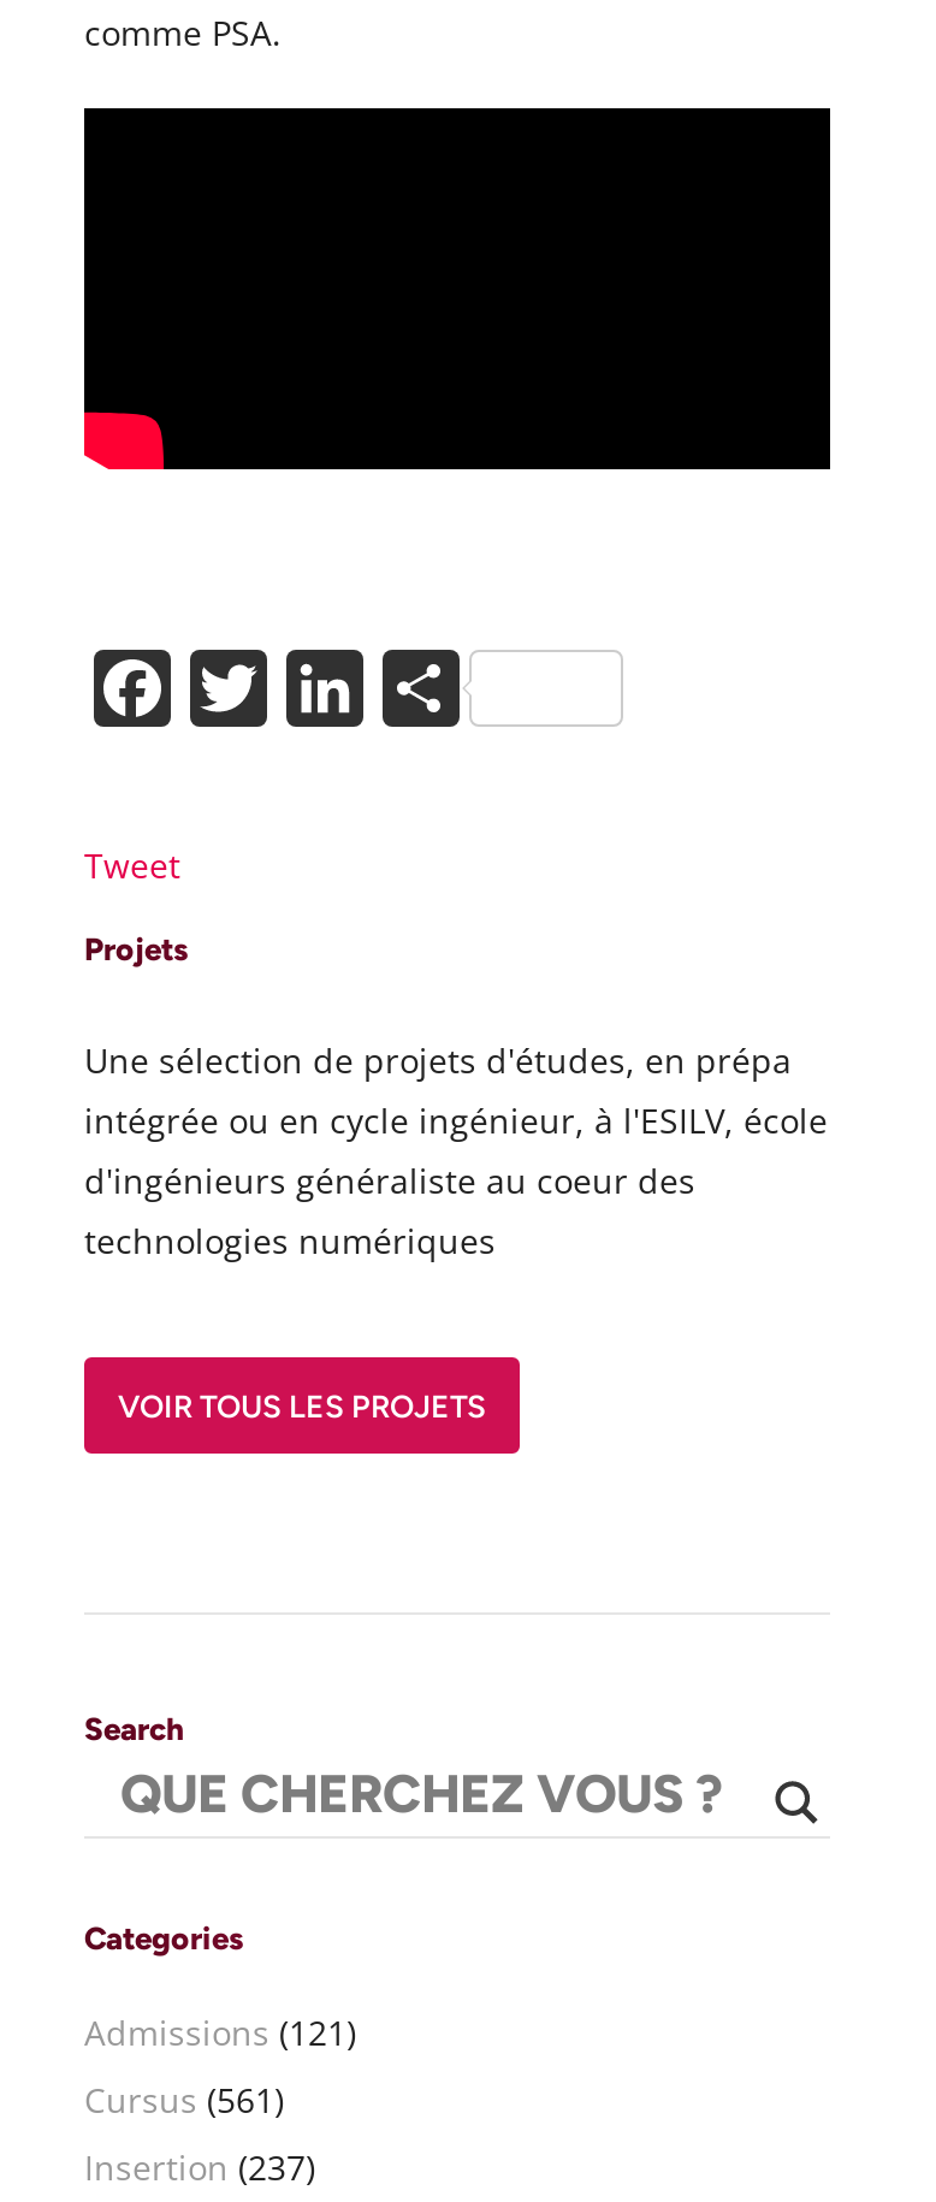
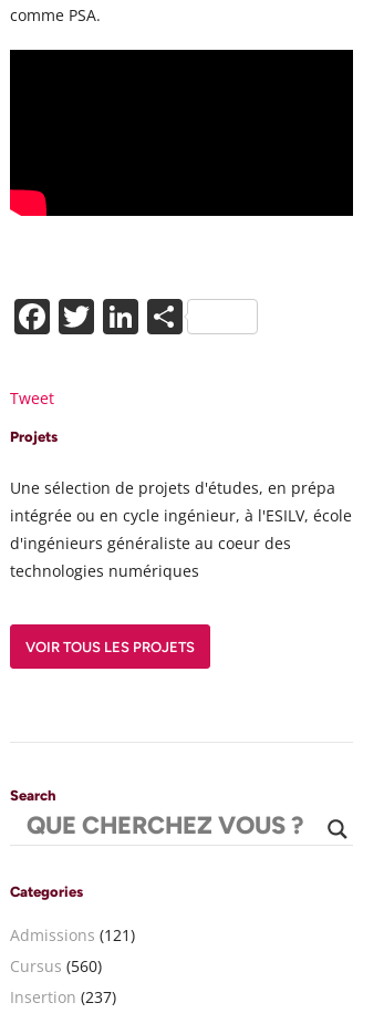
- Cursus (561)
+ Cursus (560)
